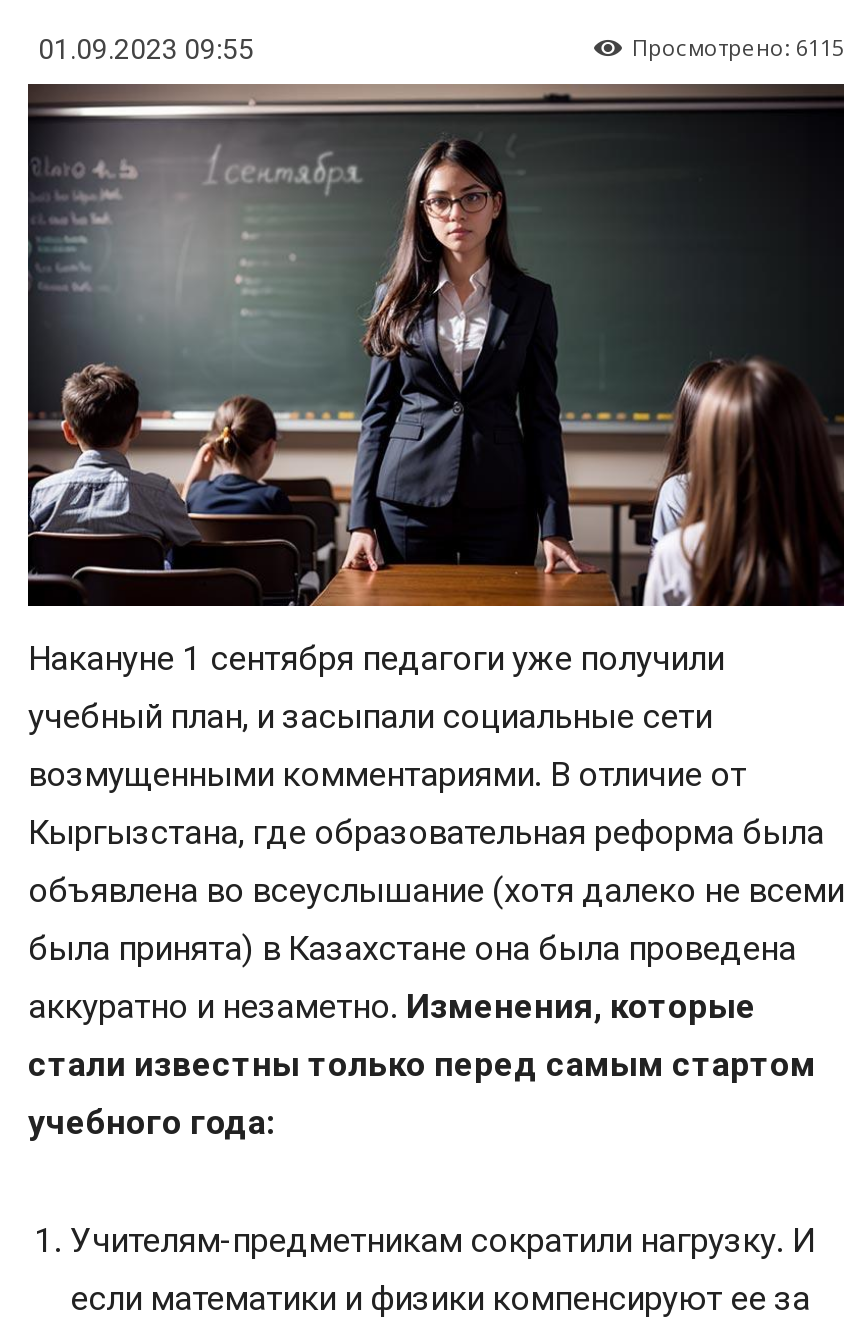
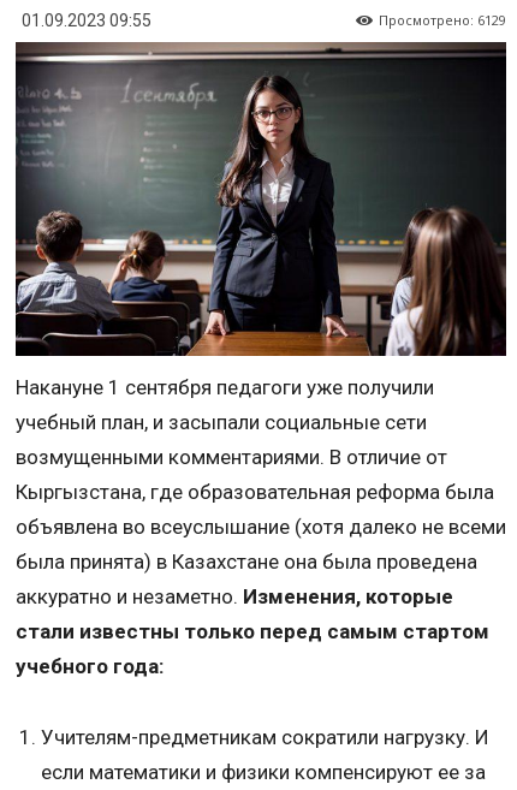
- Просмотрено: 6115
+ Просмотрено: 6129
